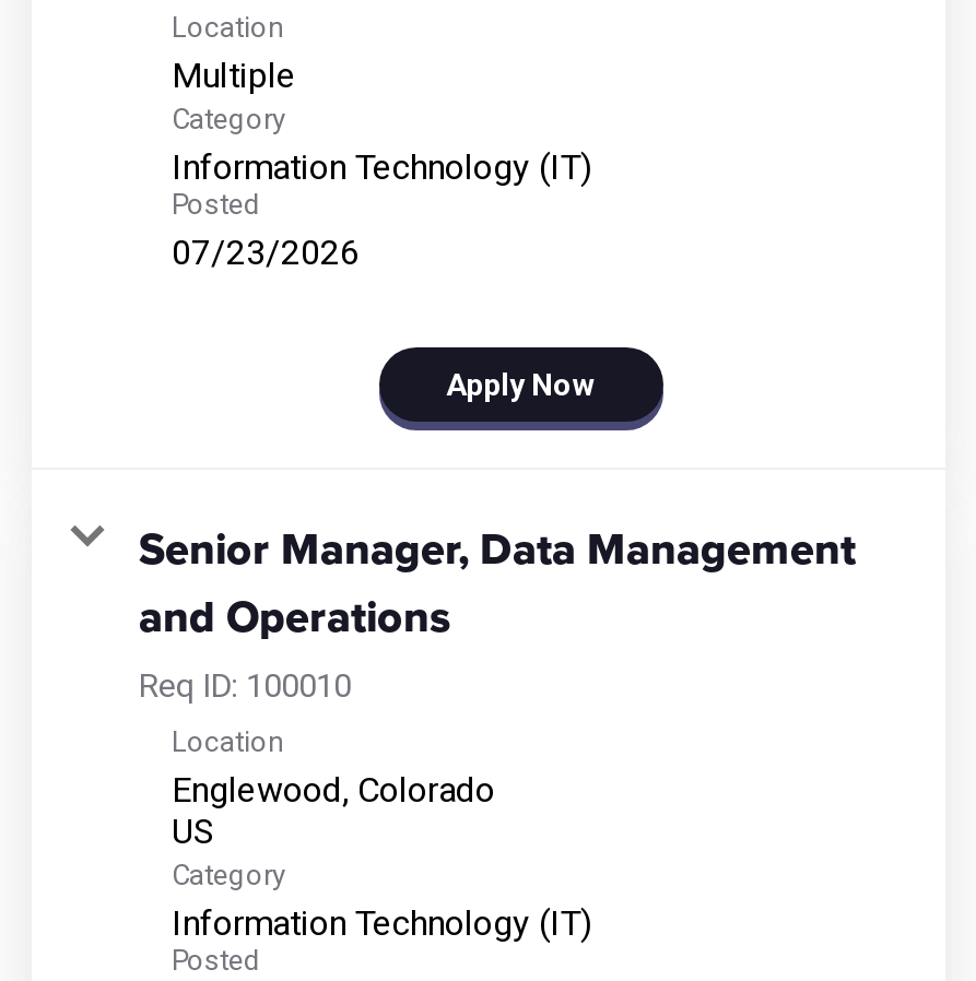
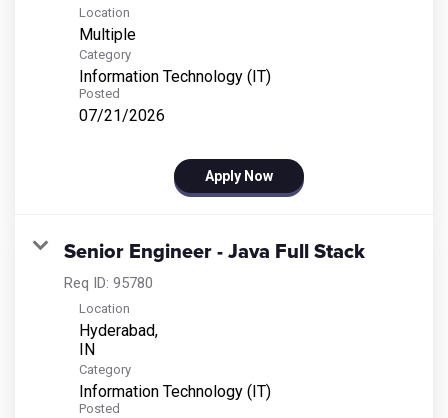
- 07/23/2026
+ 07/21/2026

- Senior Manager, Data Management
- and Operations
- Req ID: 100010
+ Senior Engineer - Java Full Stack
+ Req ID: 95780

- Englewood, Colorado
+ Hyderabad,
